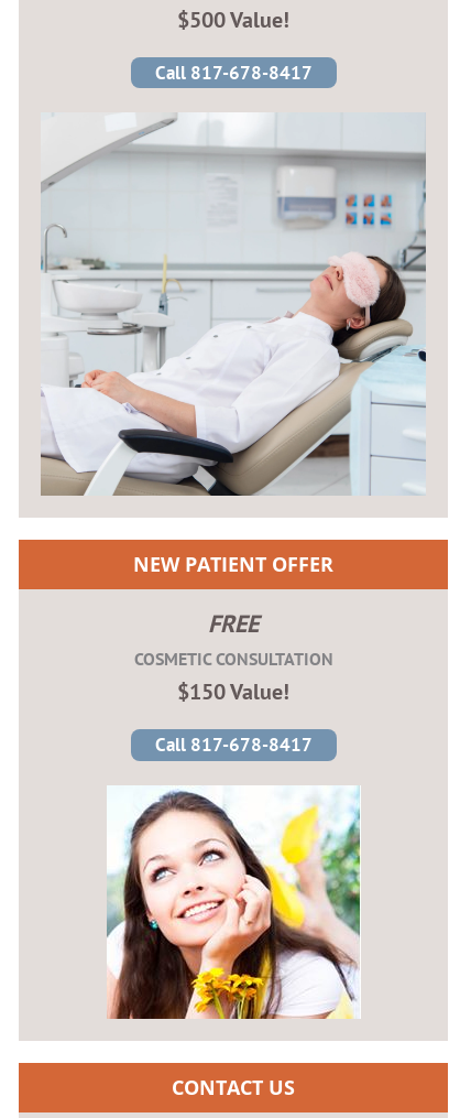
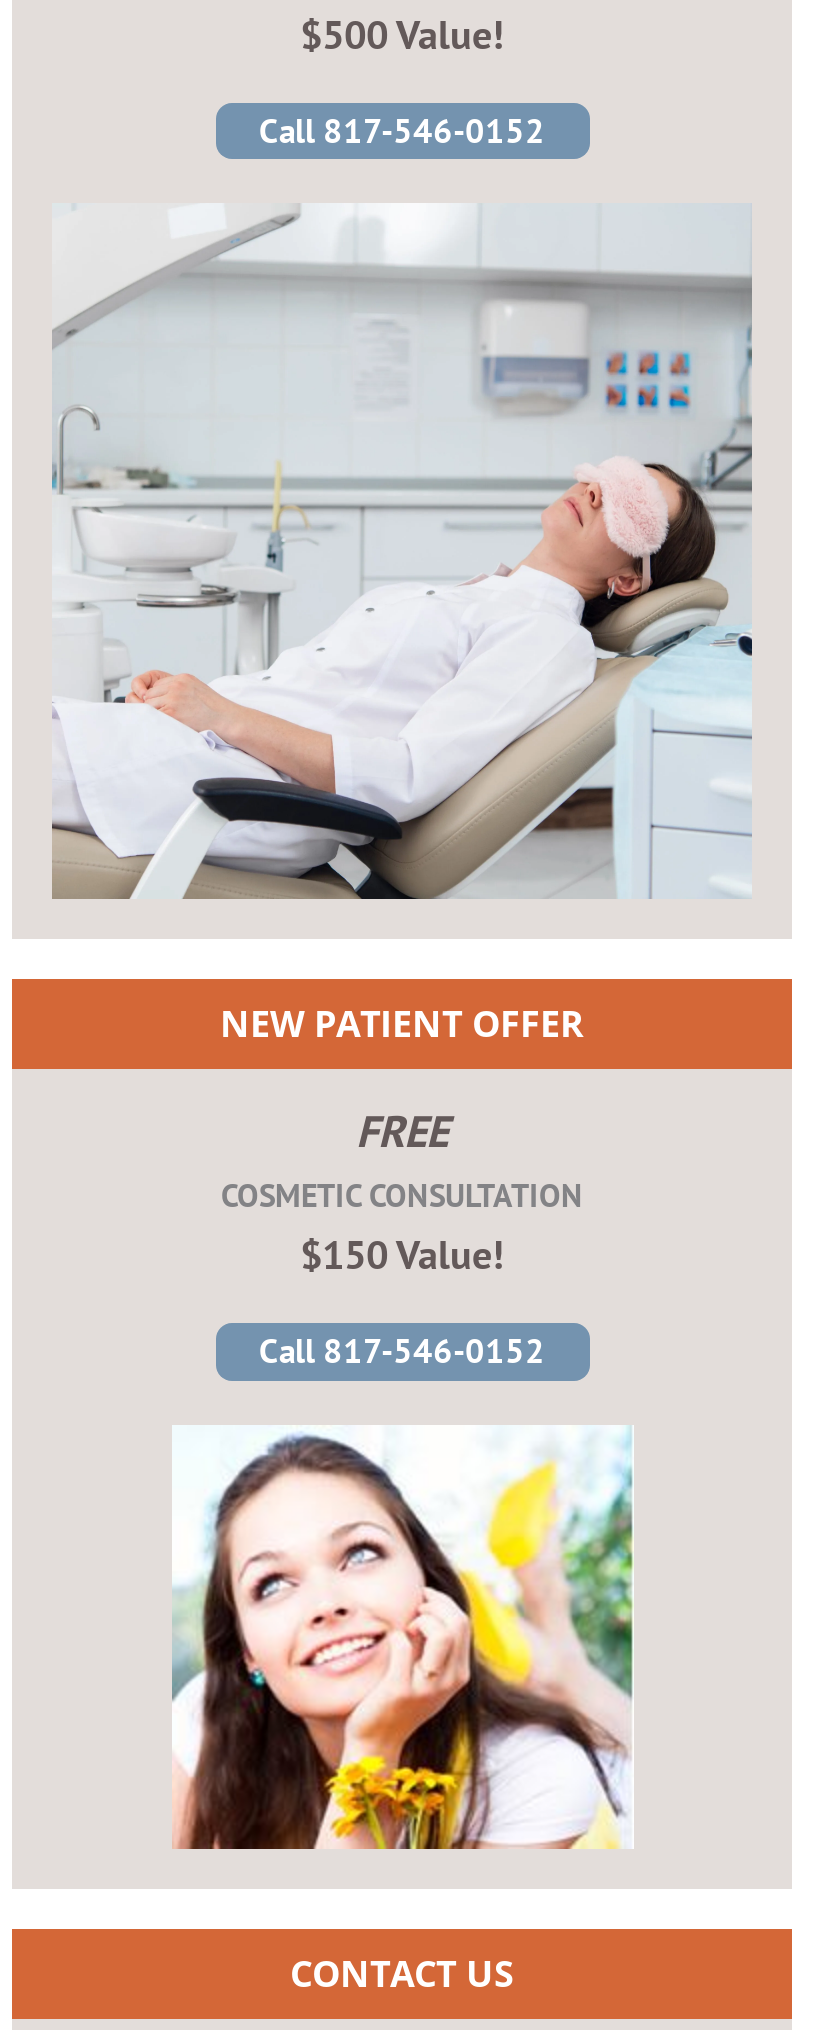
- Call 817-678-8417
+ Call 817-546-0152

- Call 817-678-8417
+ Call 817-546-0152
